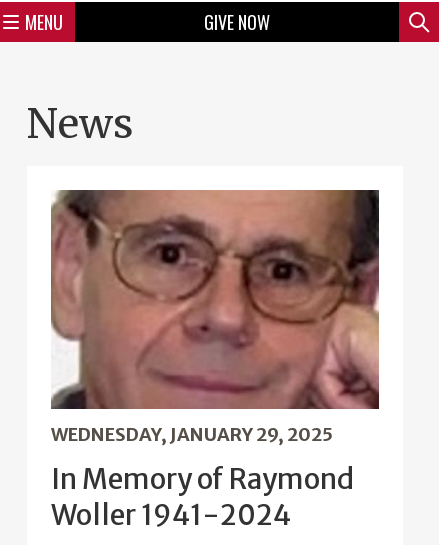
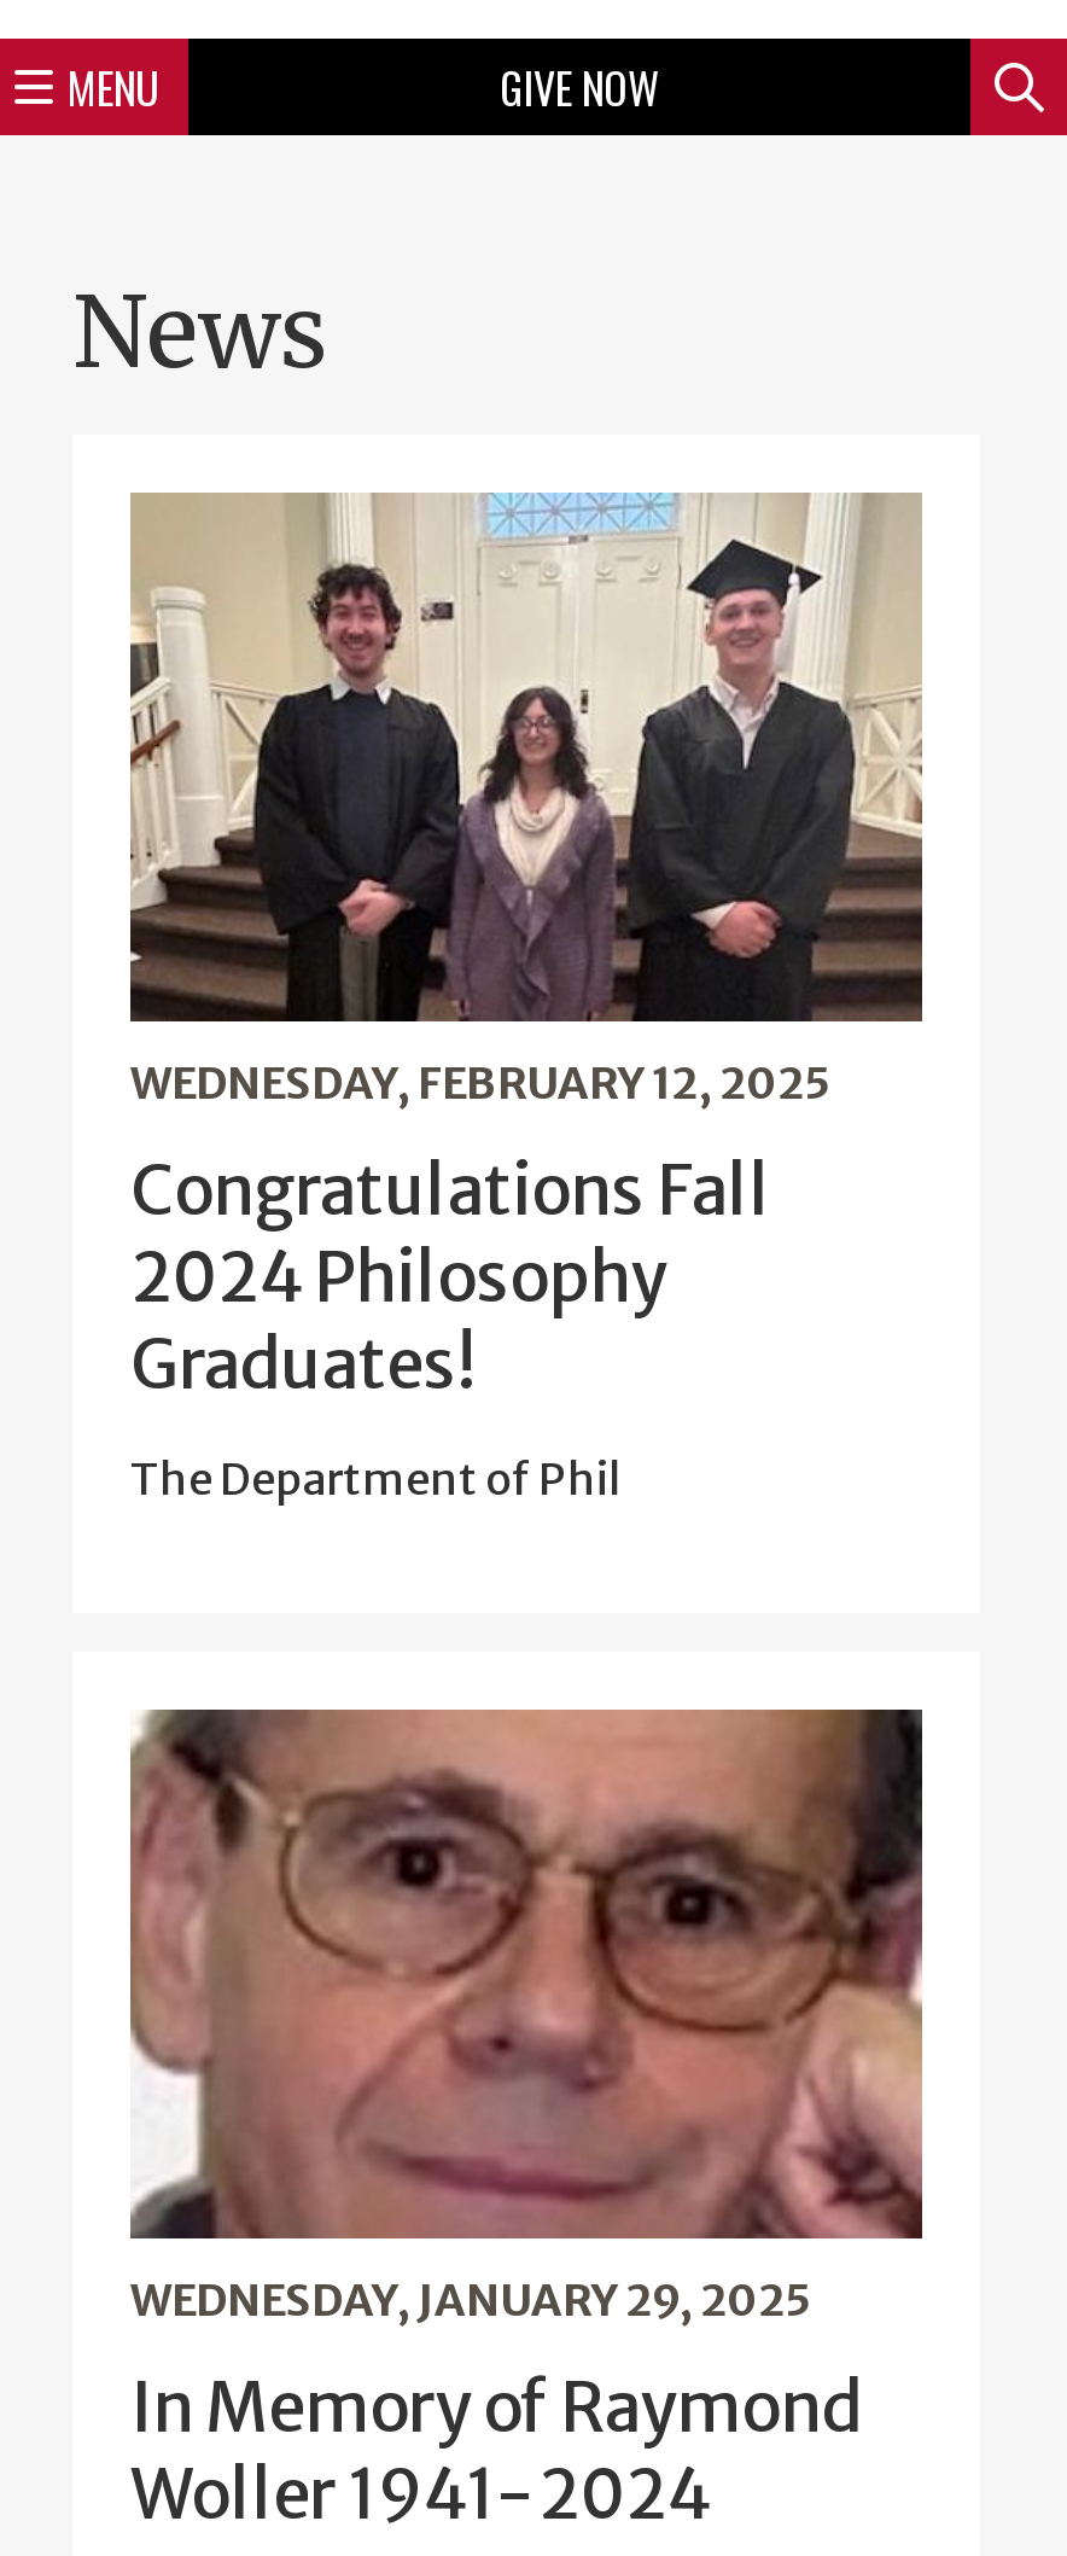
+ [image]
+ WEDNESDAY, FEBRUARY 12, 2025
+ Congratulations Fall
+ 2024 Philosophy
+ Graduates!
+ The Department of Phil
